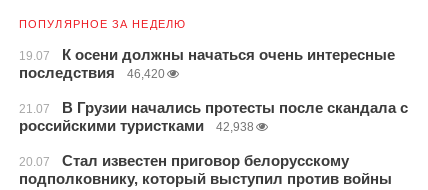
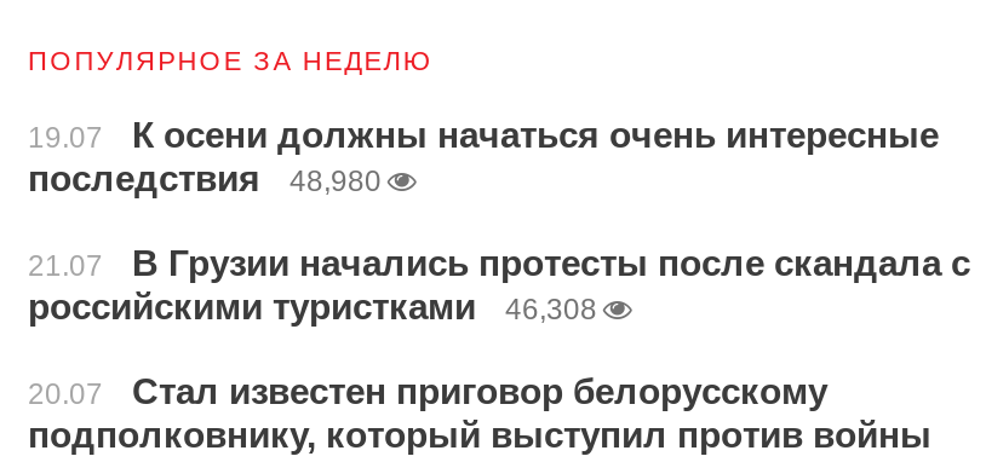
- последствия 46,420
+ последствия 48,980

- российскими туристками 42,938
+ российскими туристками 46,308
